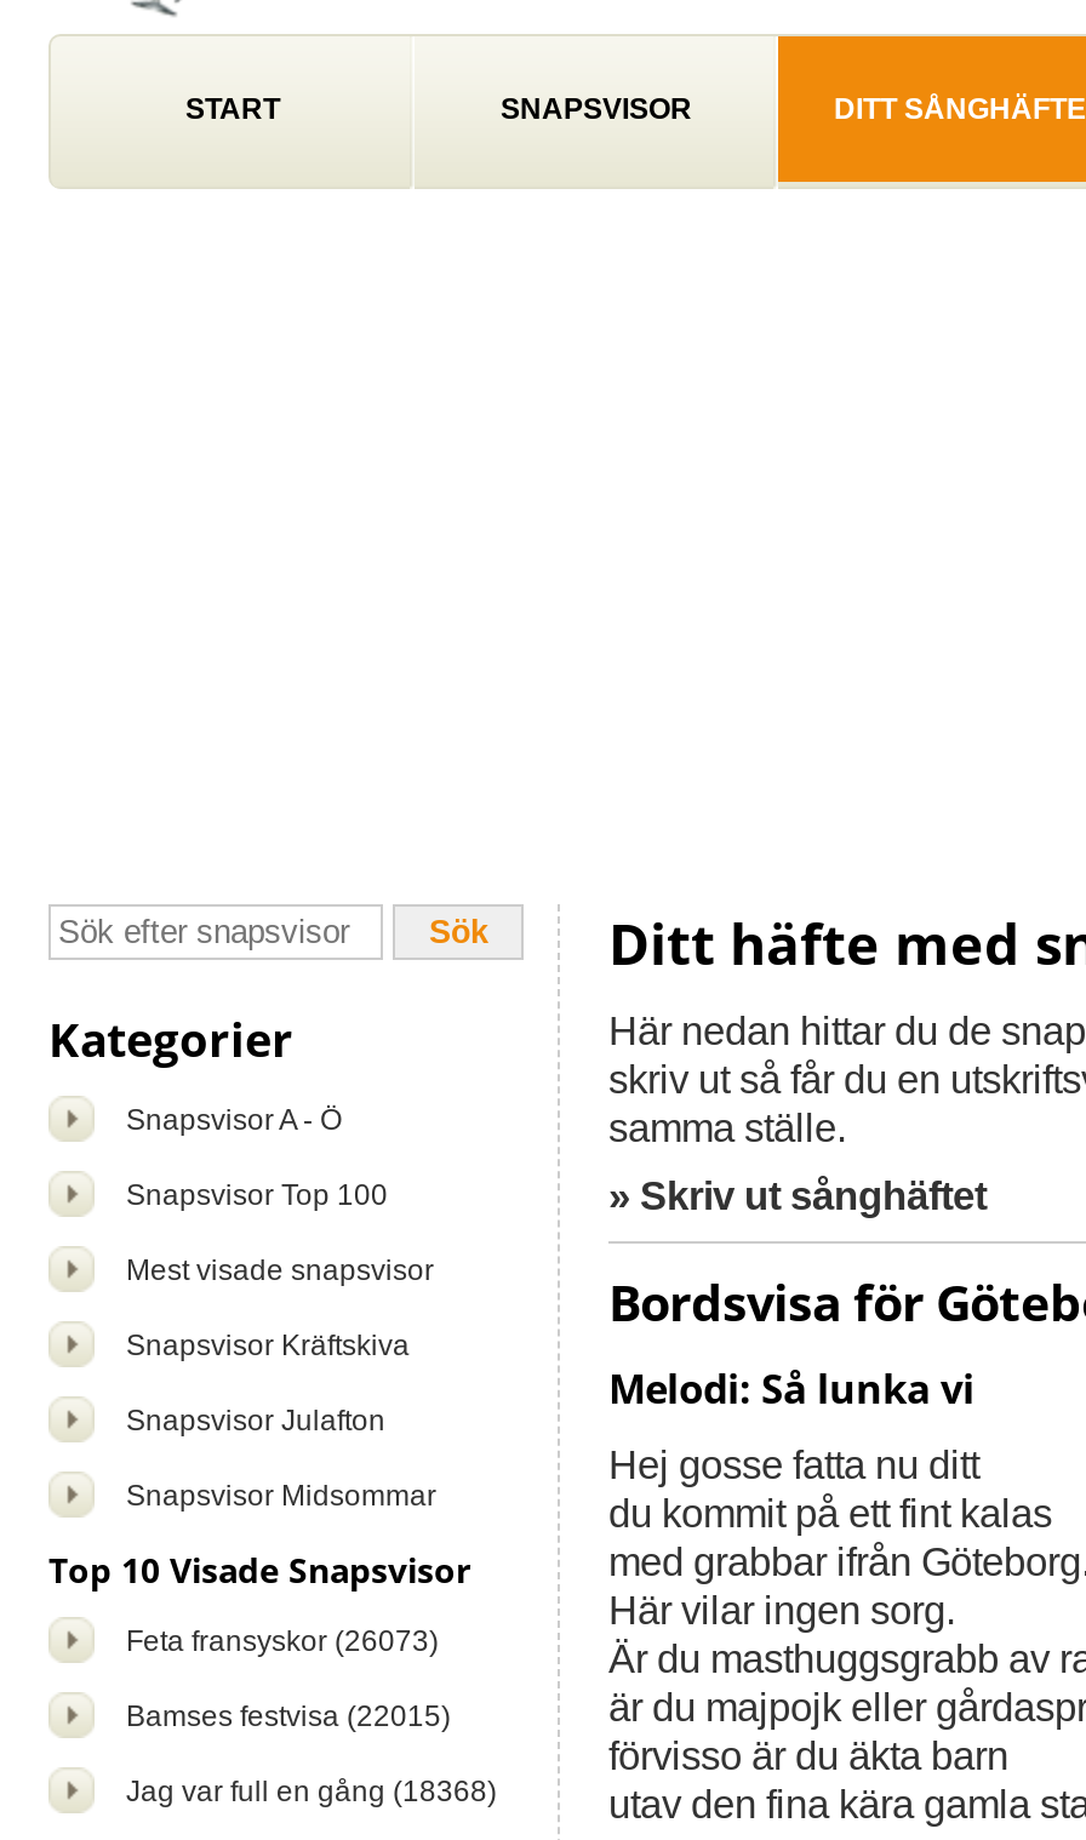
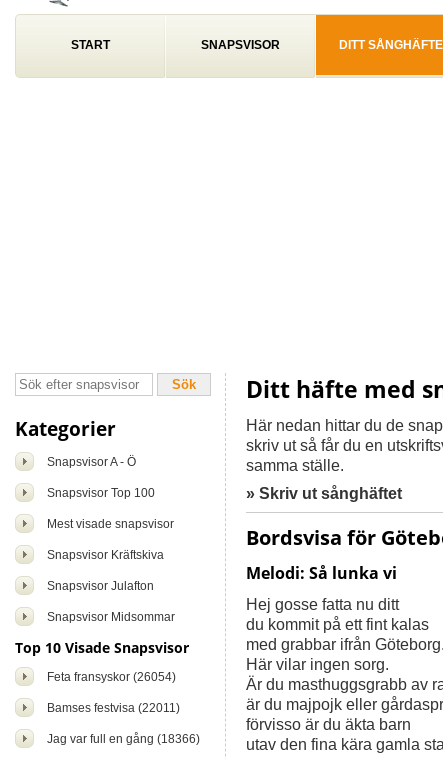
- Feta fransyskor (26073)
+ Feta fransyskor (26054)

- Bamses festvisa (22015)
+ Bamses festvisa (22011)

- Jag var full en gång (18368)
+ Jag var full en gång (18366)
